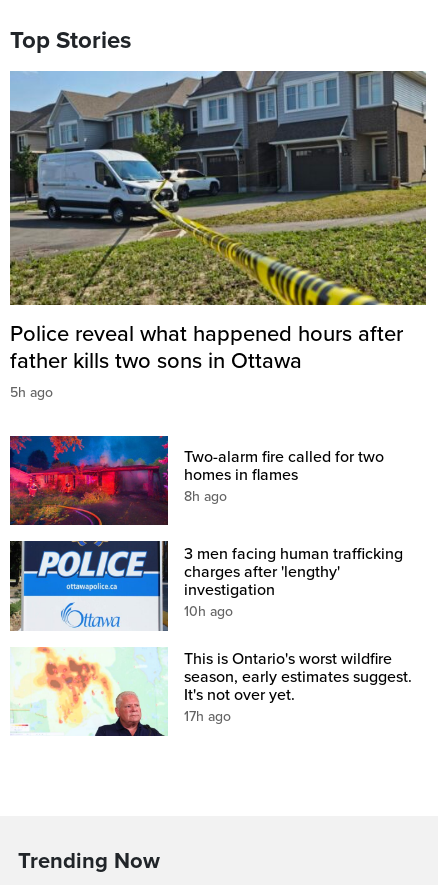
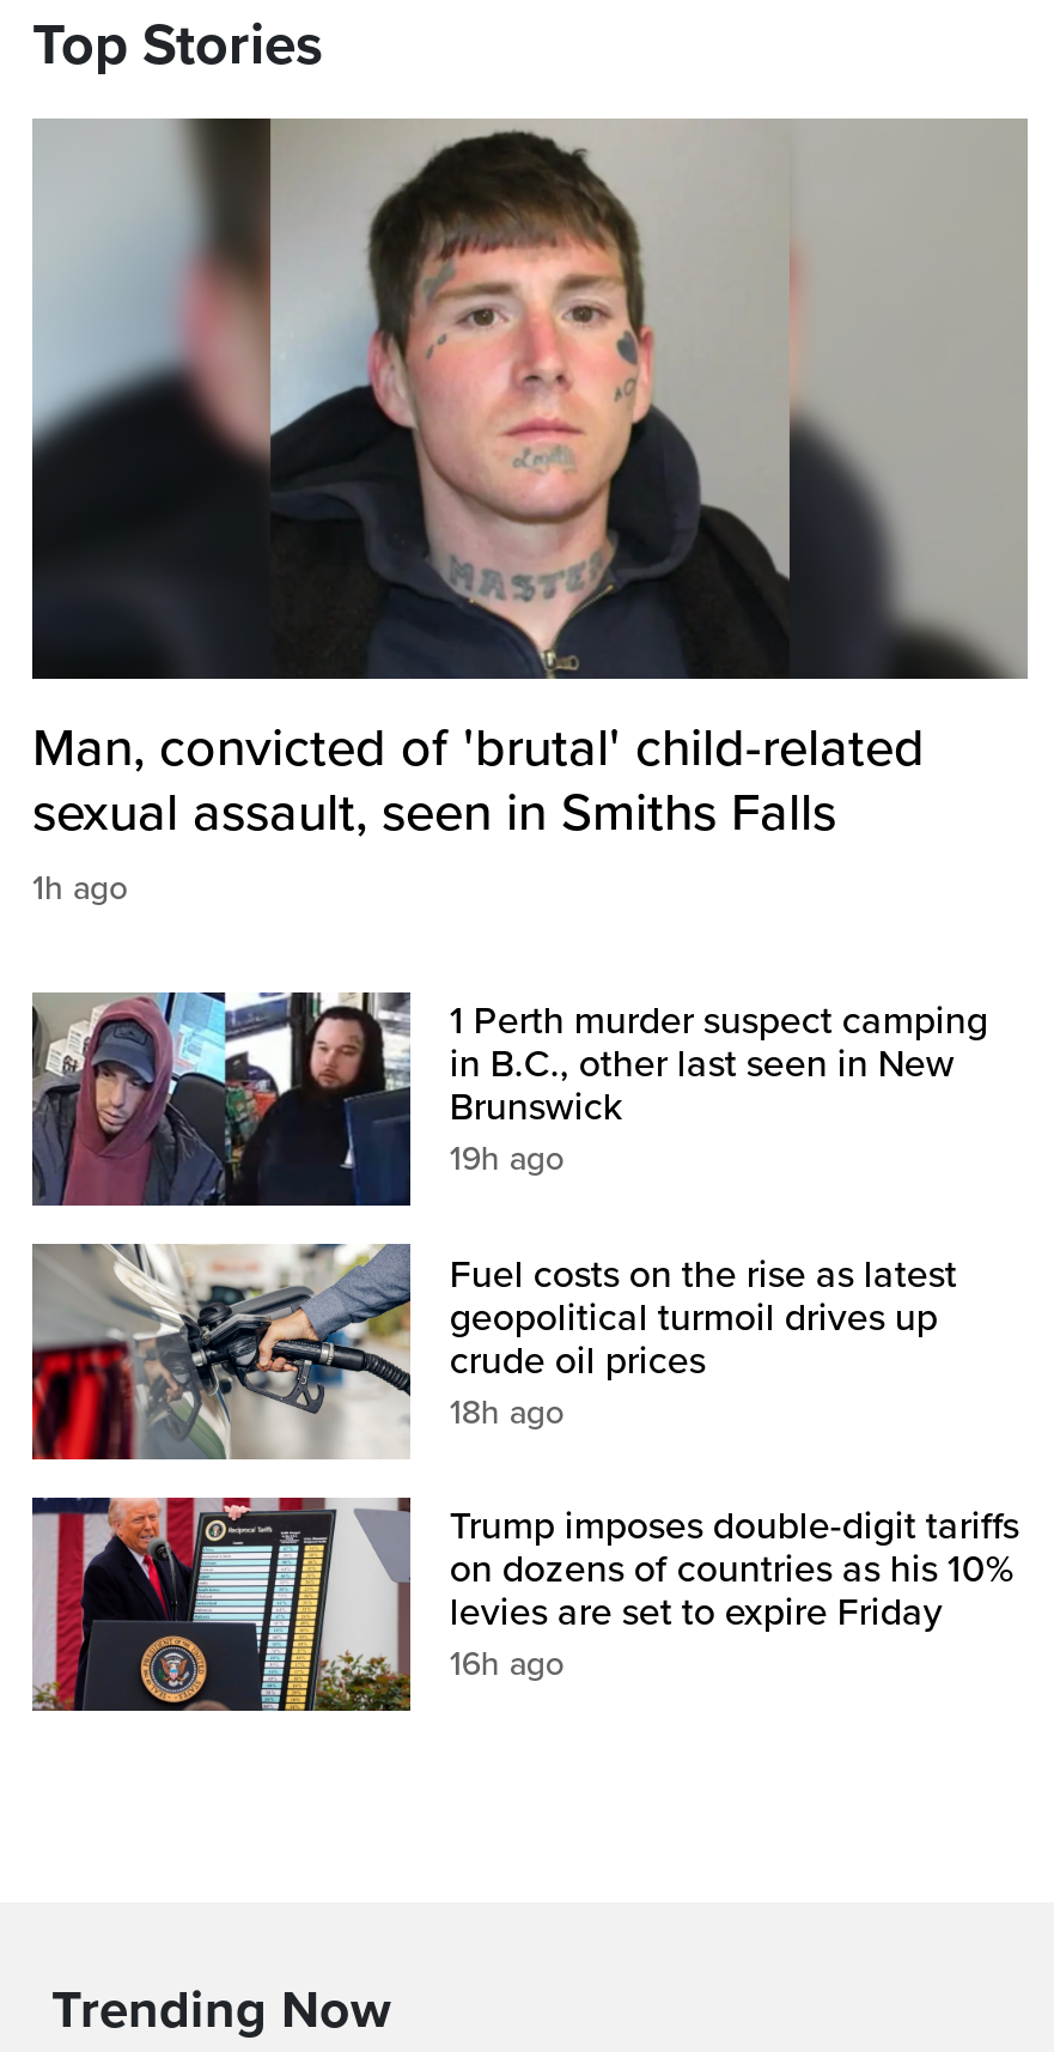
- [image]
- Police reveal what happened hours after
- father kills two sons in Ottawa
- 5h ago
+ [image]
+ Man, convicted of 'brutal' child-related
+ sexual assault, seen in Smiths Falls
+ 1h ago

- [image]
- Two-alarm fire called for two
- homes in flames
- 8h ago
+ [image]
+ 1 Perth murder suspect camping
+ in B.C., other last seen in New
+ Brunswick
+ 19h ago

- [image]
- 3 men facing human trafficking
- charges after 'lengthy'
- investigation
- 10h ago
+ [image]
+ Fuel costs on the rise as latest
+ geopolitical turmoil drives up
+ crude oil prices
+ 18h ago

- [image]
- This is Ontario's worst wildfire
- season, early estimates suggest.
- It's not over yet.
- 17h ago
+ [image]
+ Trump imposes double-digit tariffs
+ on dozens of countries as his 10%
+ levies are set to expire Friday
+ 16h ago
